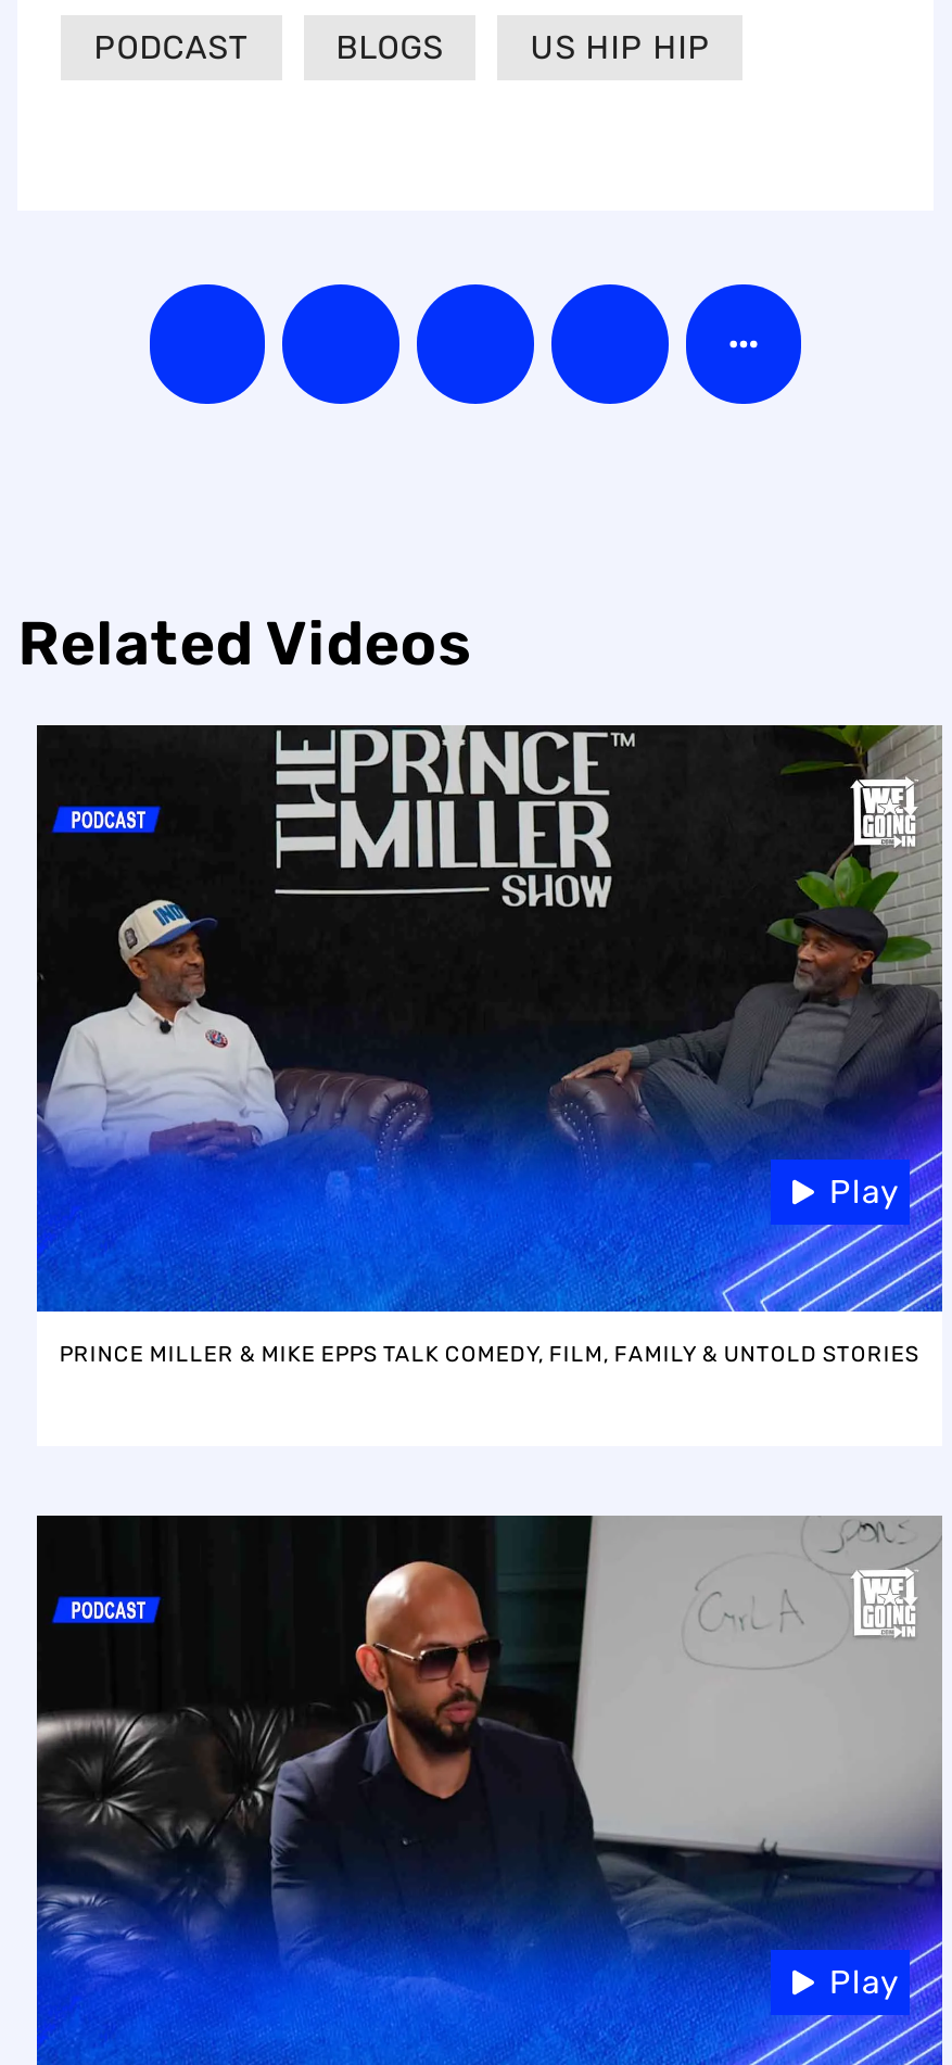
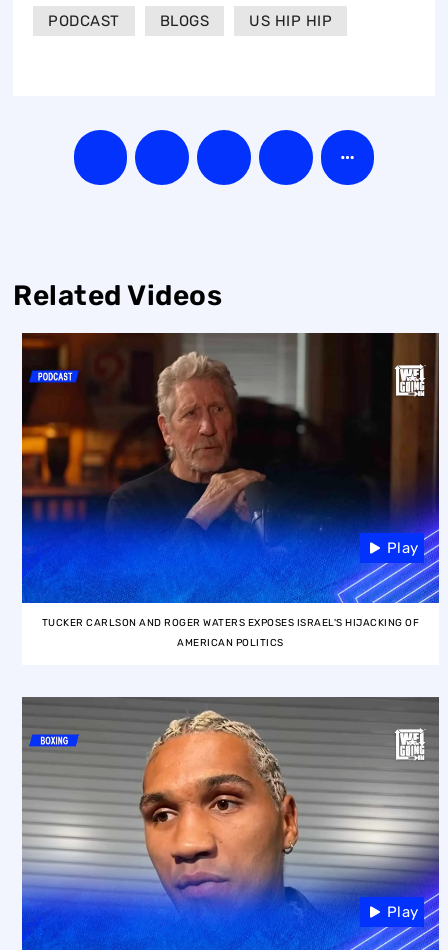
- [image]
+ [image]

- PRINCE MILLER & MIKE EPPS TALK COMEDY, FILM, FAMILY & UNTOLD STORIES
+ TUCKER CARLSON AND ROGER WATERS EXPOSES ISRAEL'S HIJACKING OF
+ AMERICAN POLITICS

- [image]
+ [image]
